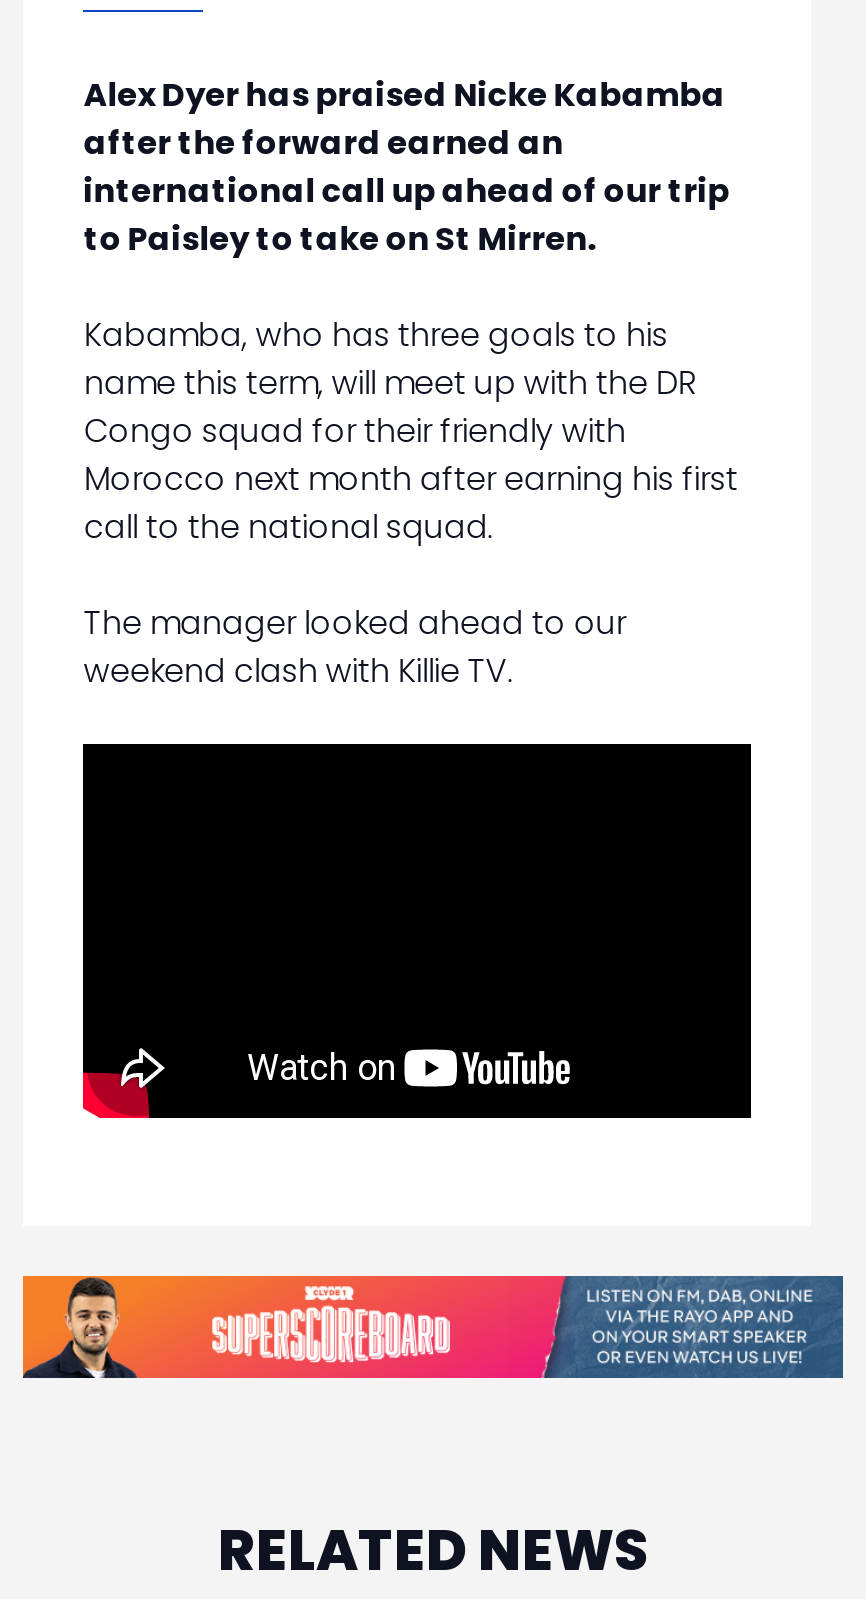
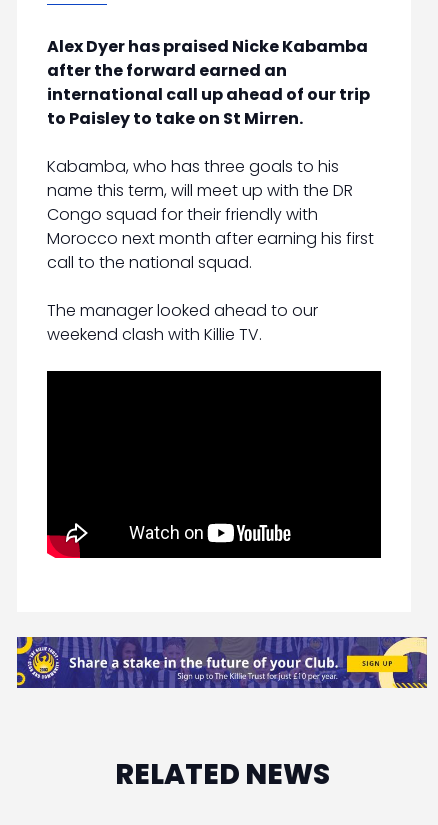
- [image]
+ [image]
